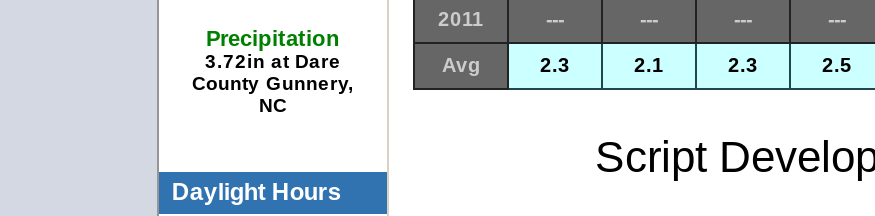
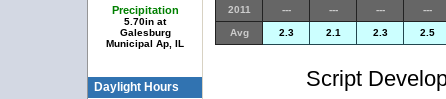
- 3.72in at Dare
- County Gunnery,
- NC
+ 5.70in at
+ Galesburg
+ Municipal Ap, IL
